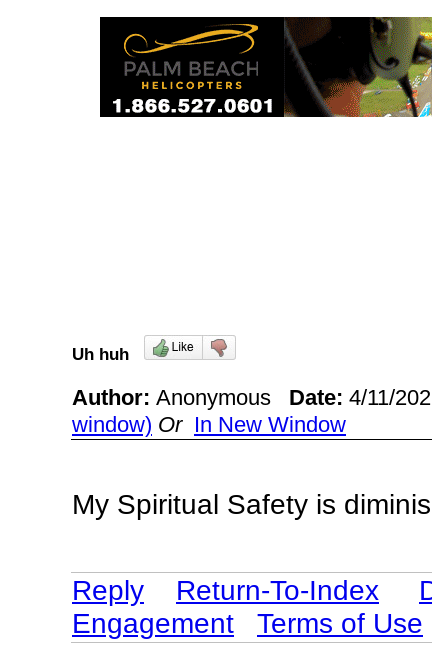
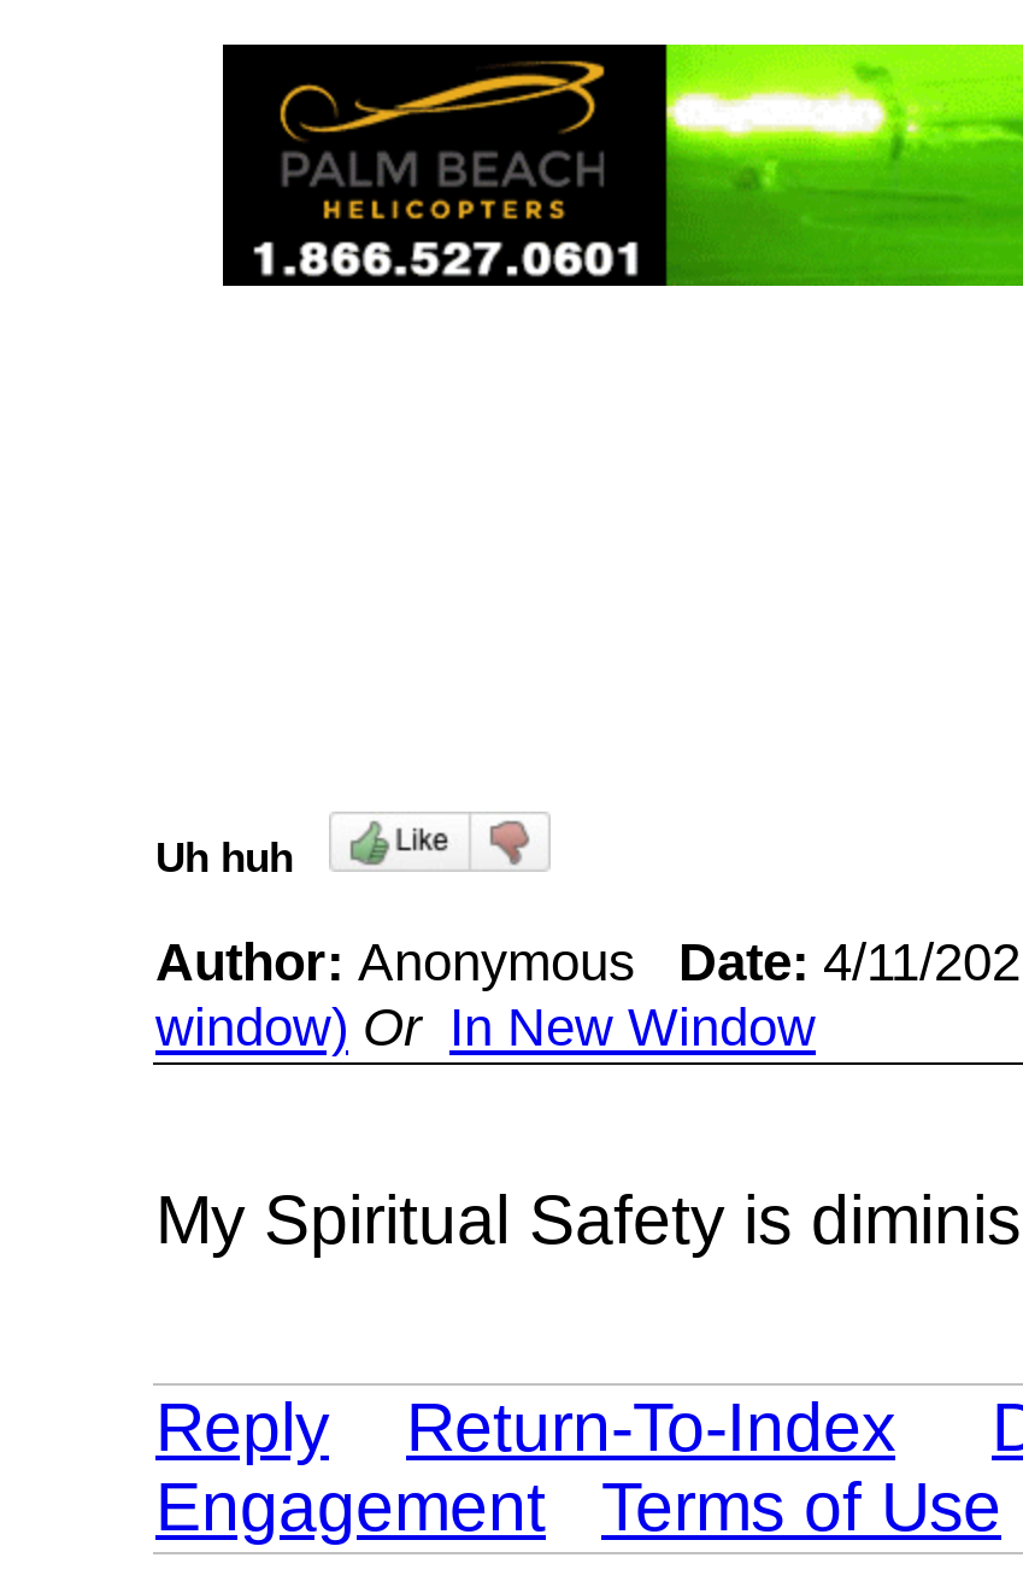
- [image]
+ [image]
